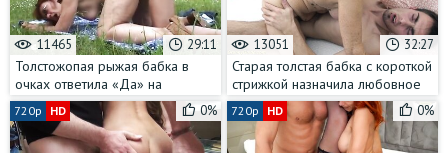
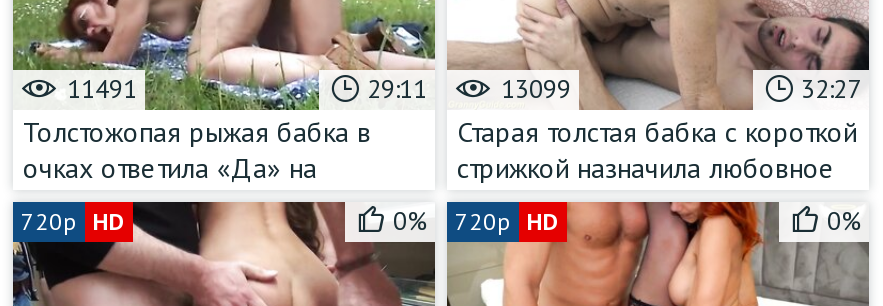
- 11465
+ 11491

- 29:11 13051
+ 29:11 13099
